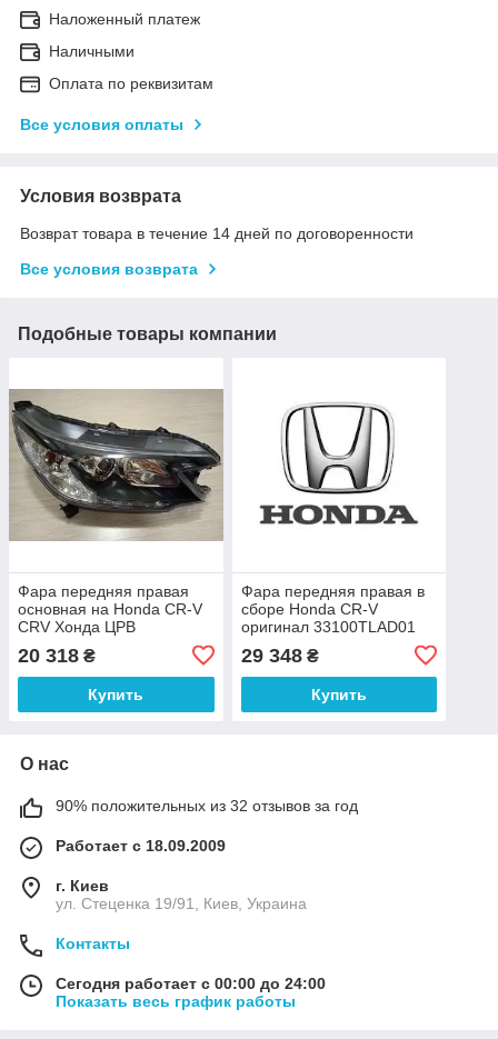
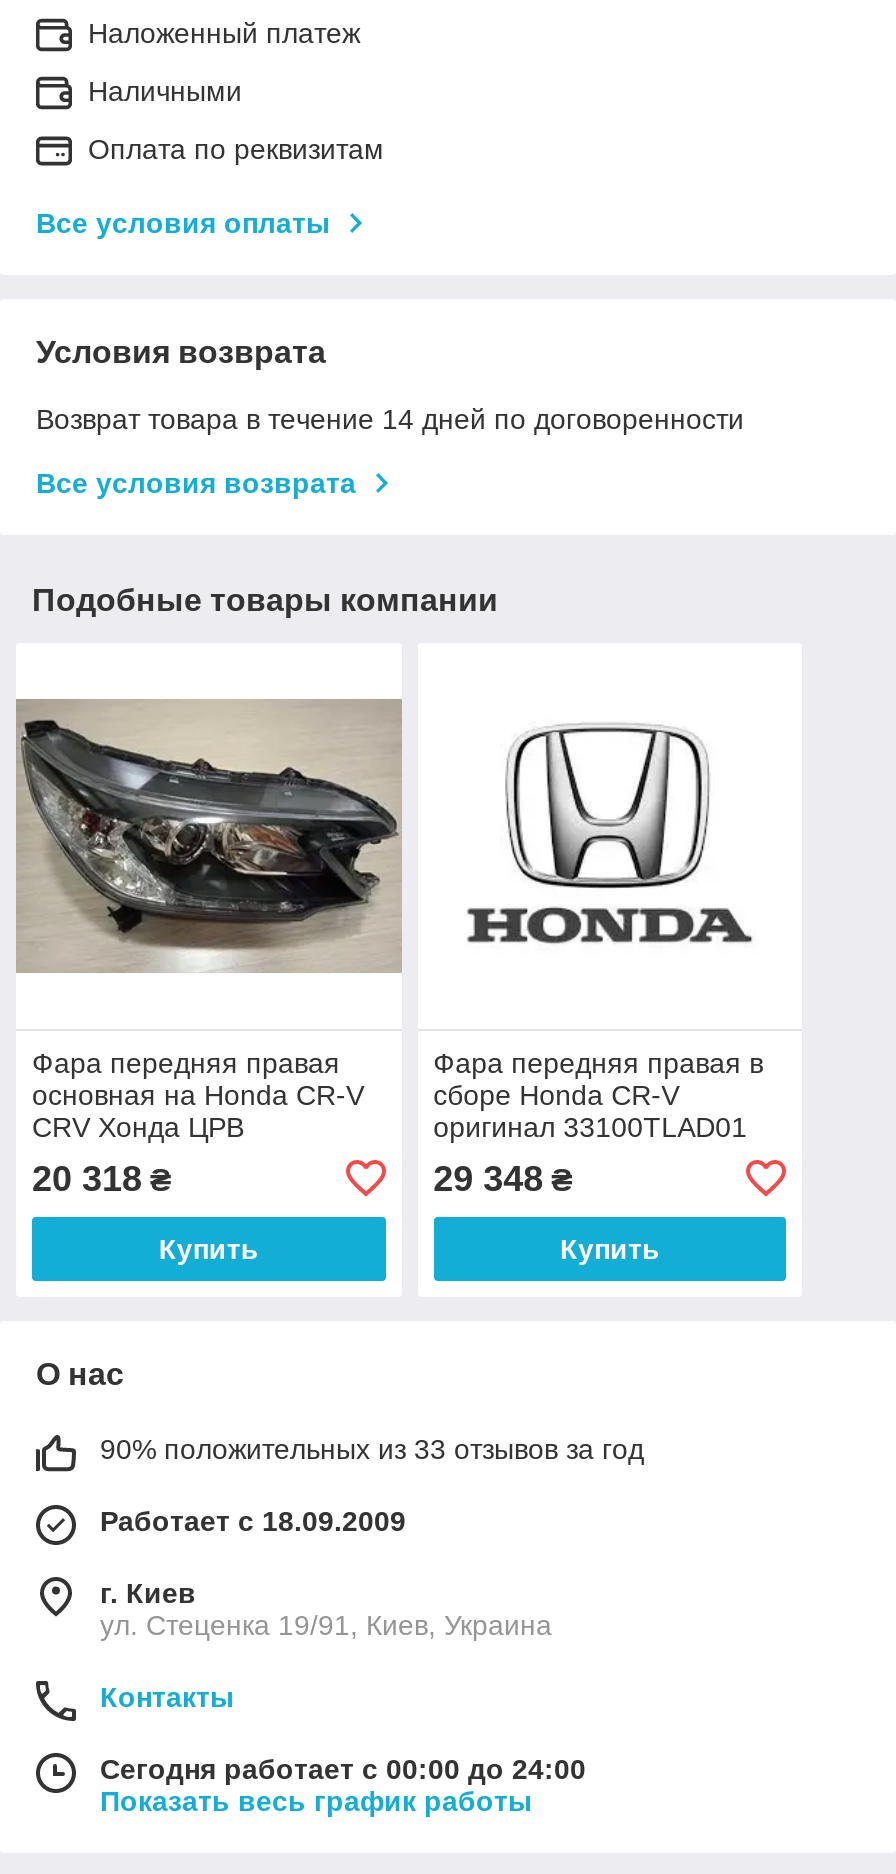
- 90% положительных из 32 отзывов за год
+ 90% положительных из 33 отзывов за год
